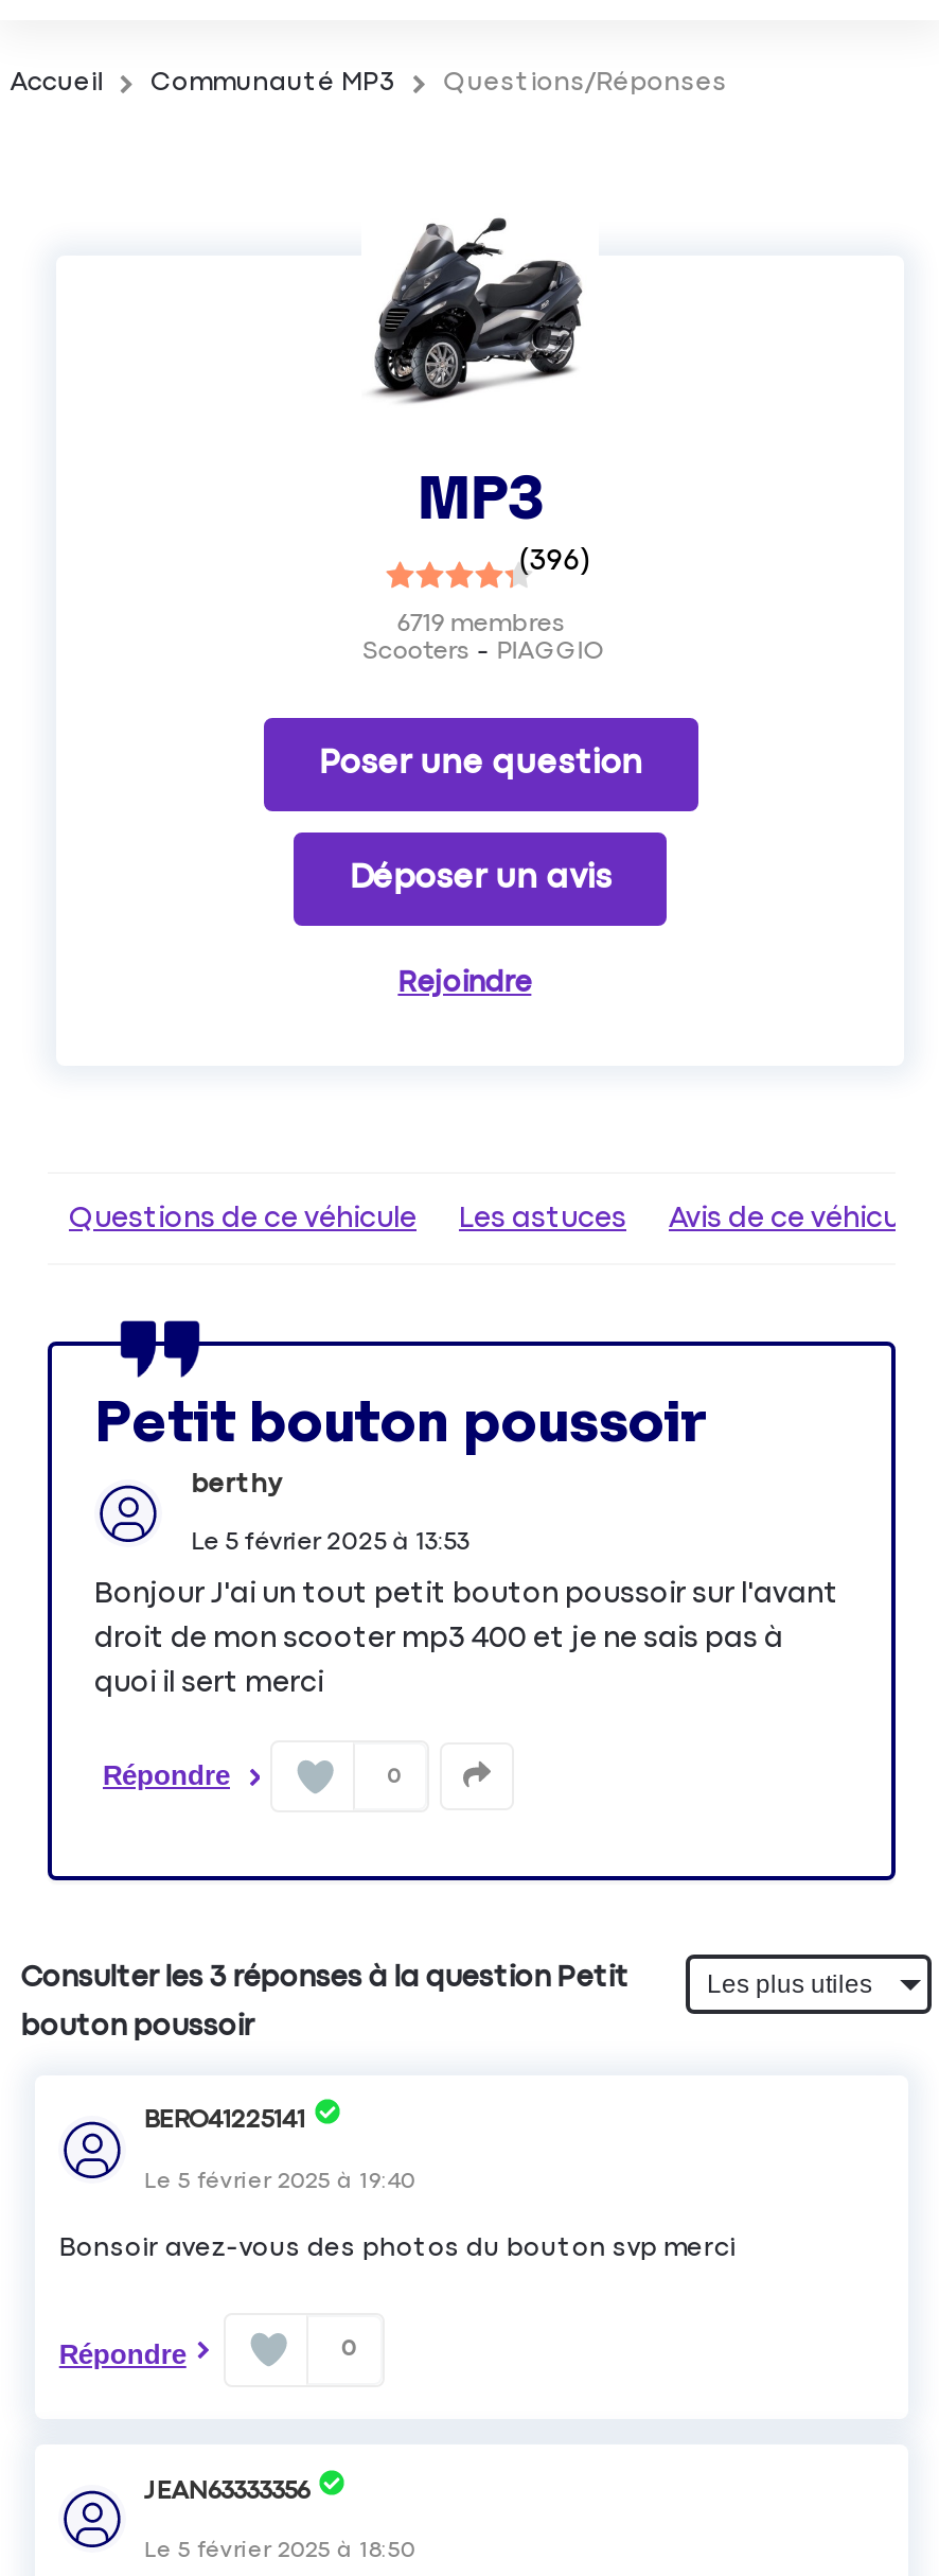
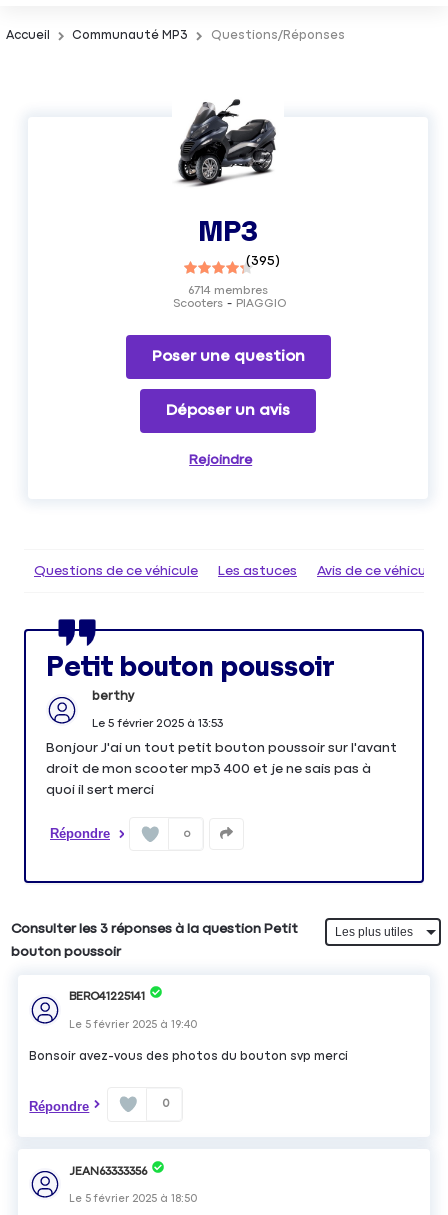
- (396)
+ (395)

- 6719 membres
+ 6714 membres
